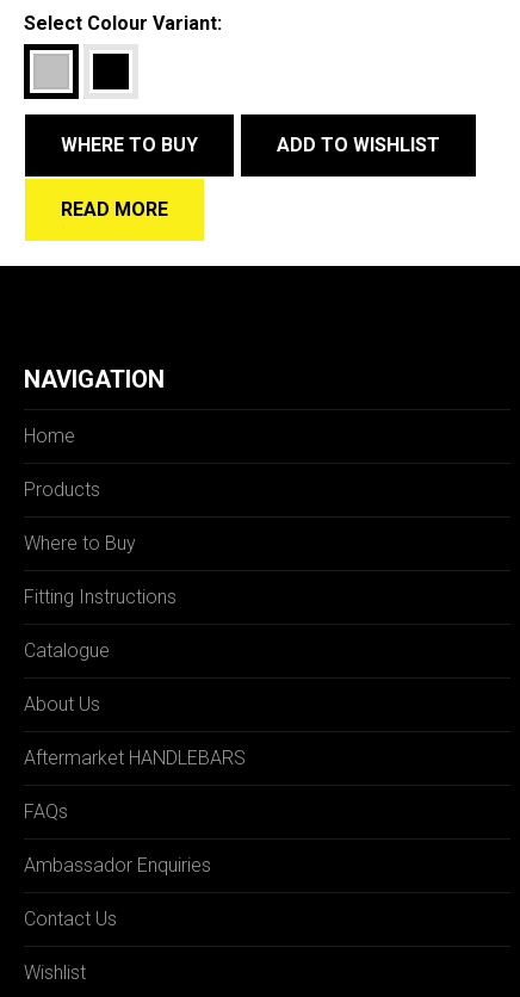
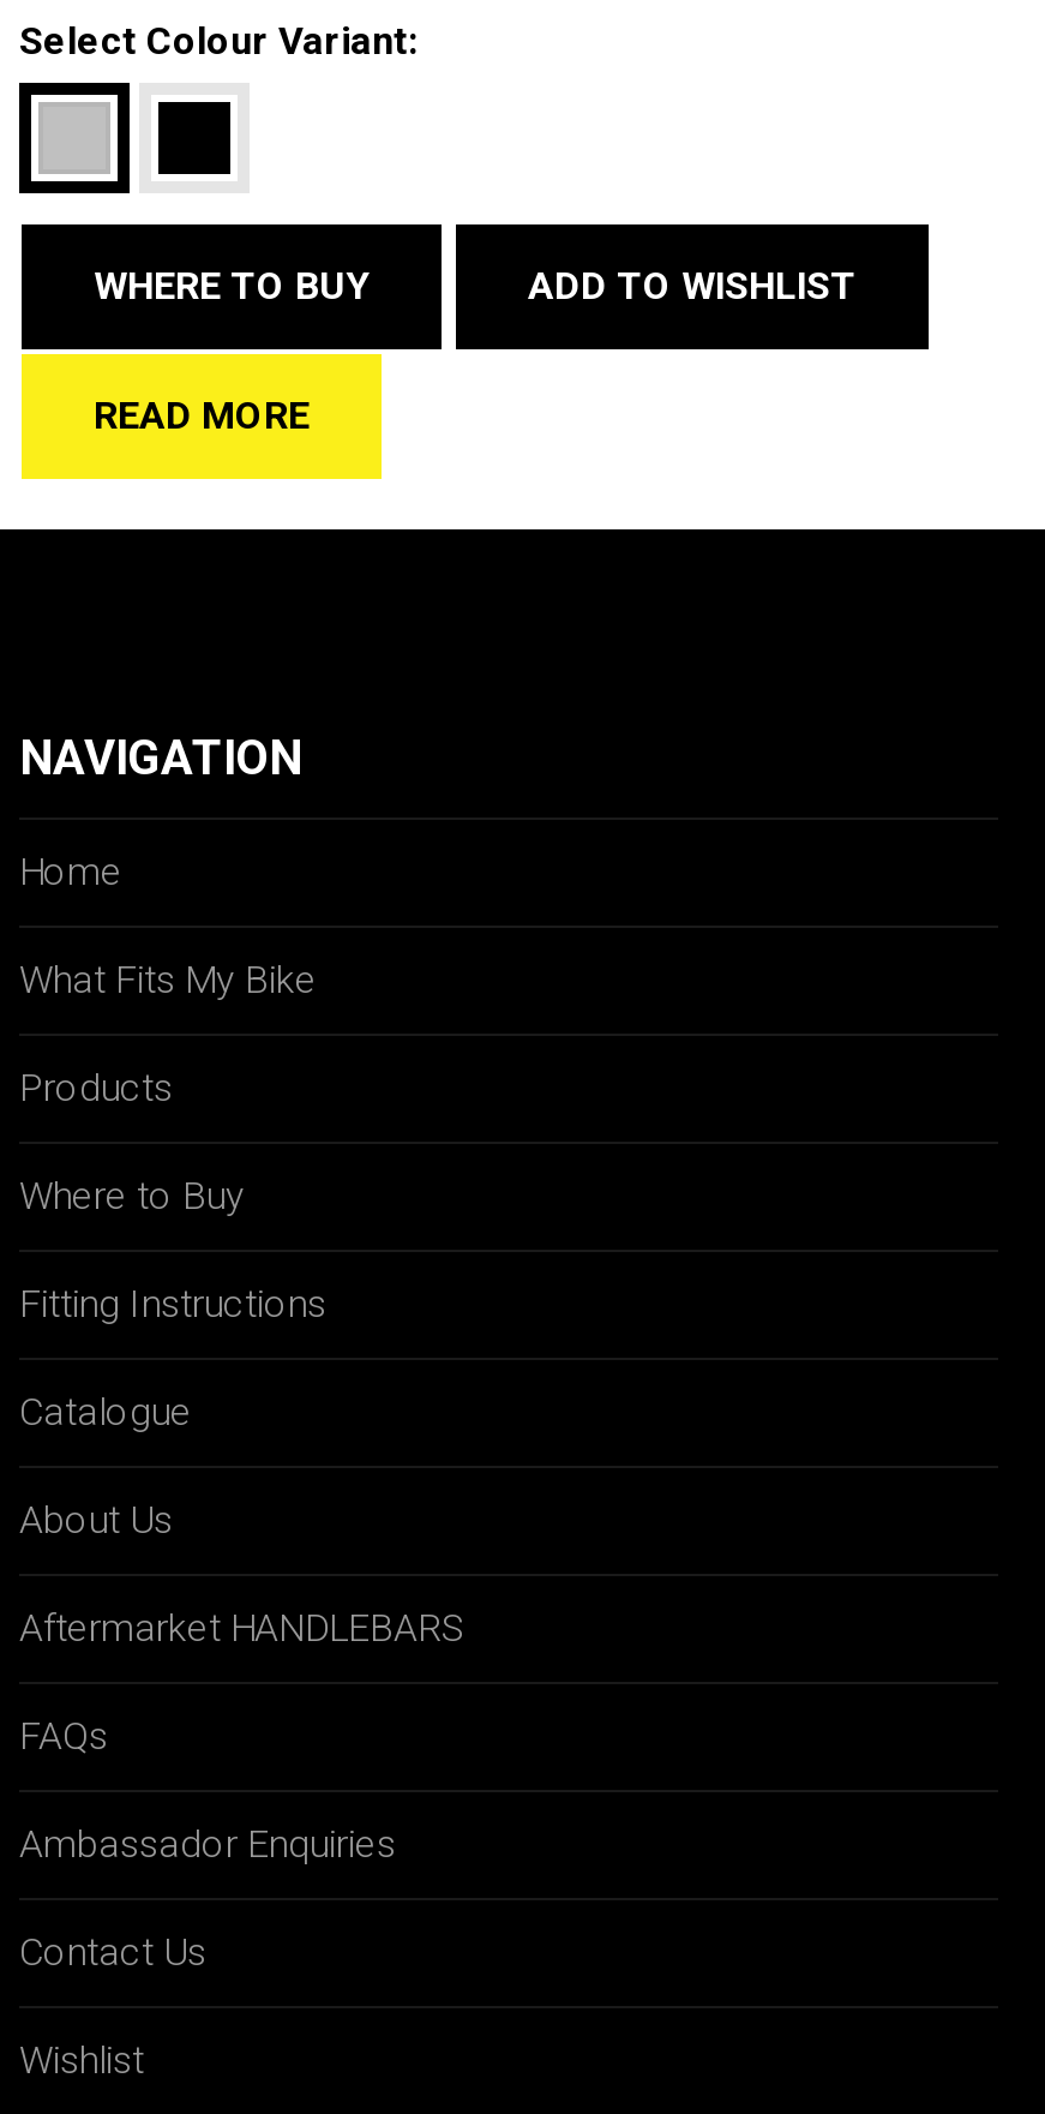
+ What Fits My Bike
